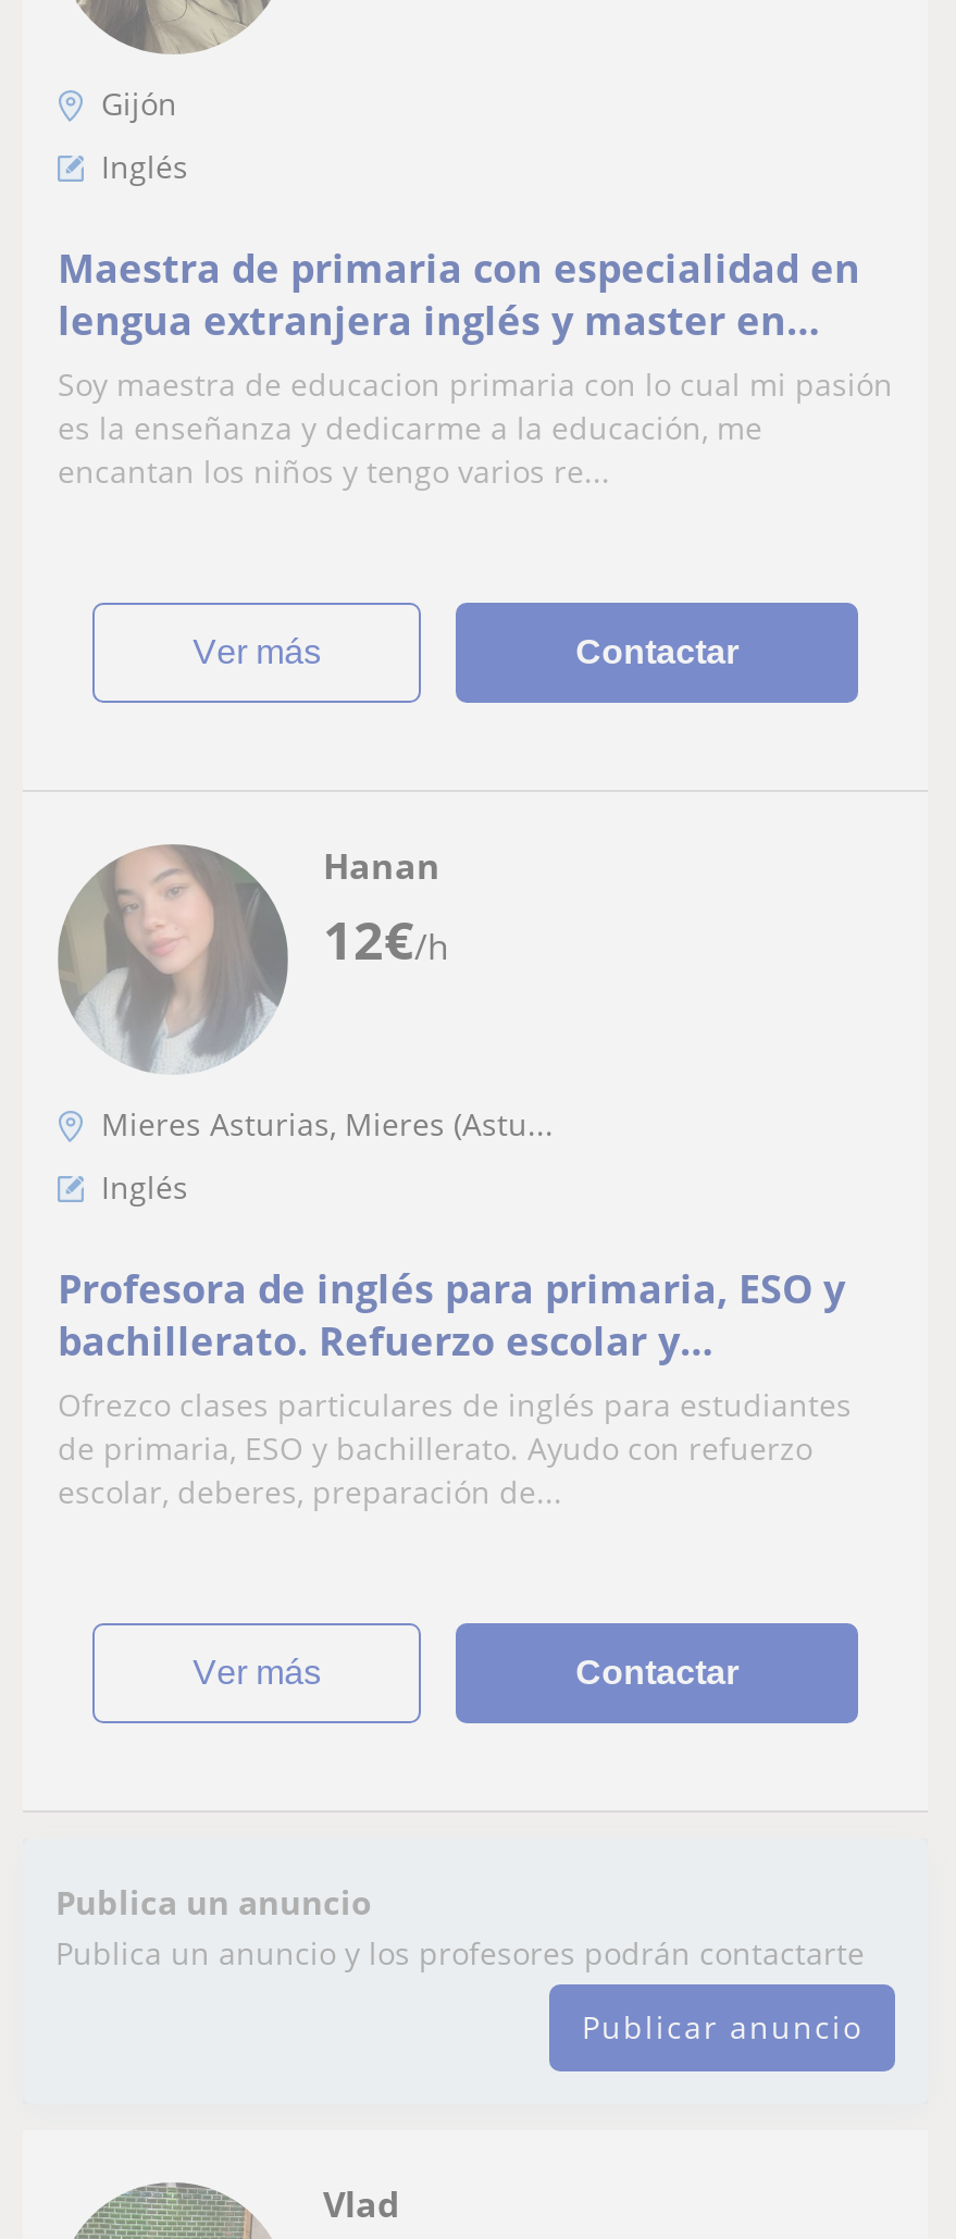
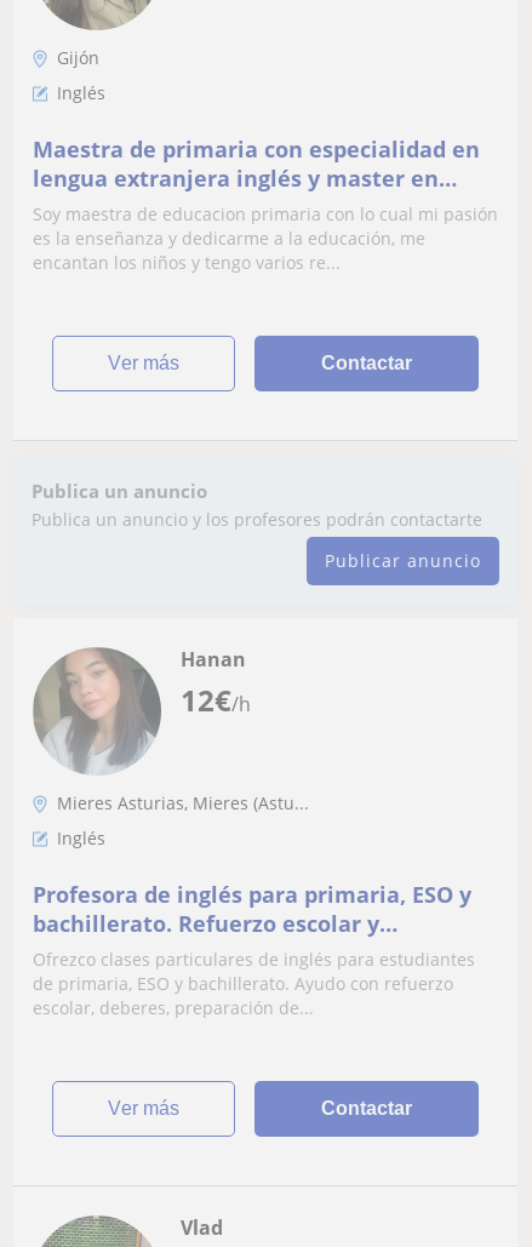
moved down: [image] | 12€/h | Hanan | ... | ver más | Contactar

moved up: Publica un anuncio | Publica un anuncio y los profesores podrán contactarte | Publicar anuncio
